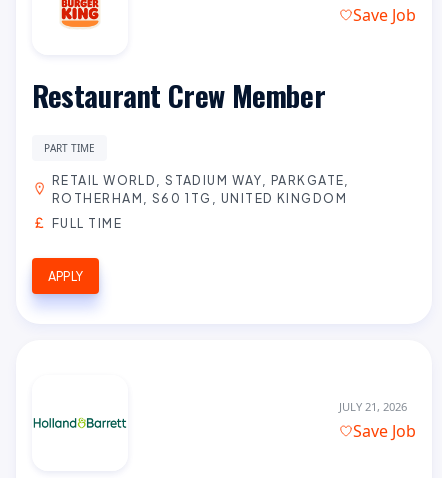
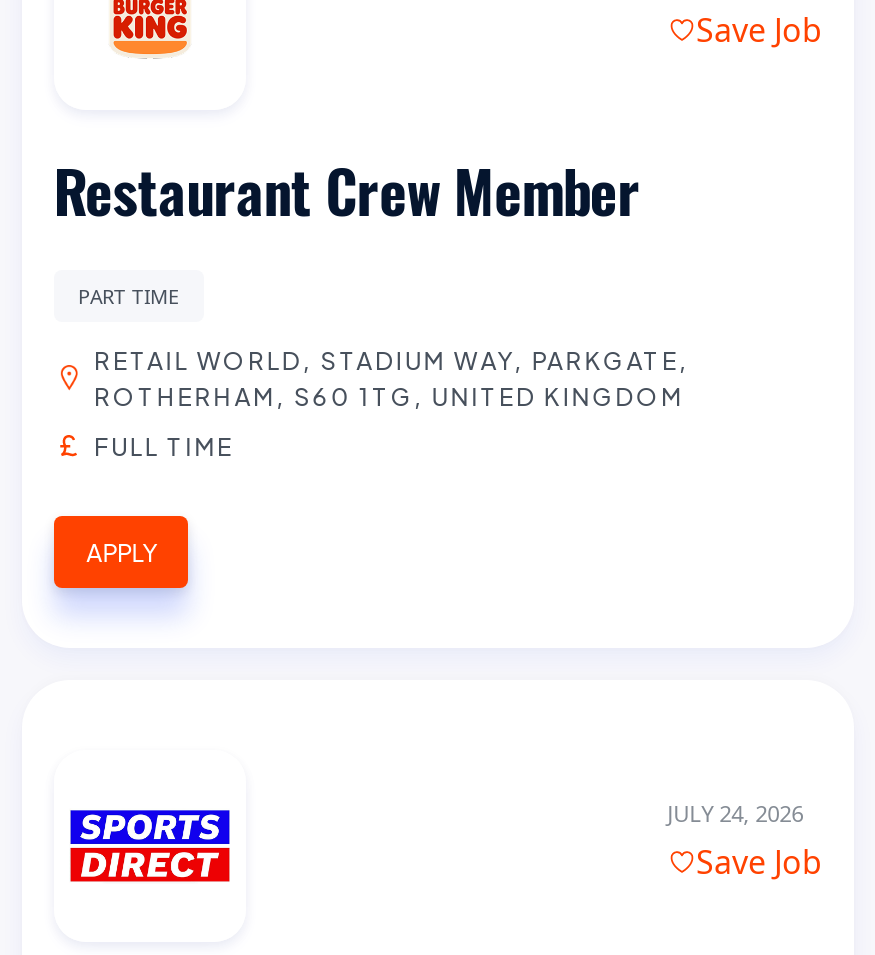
- [image]
+ [image]

- JULY 21, 2026
+ JULY 24, 2026
